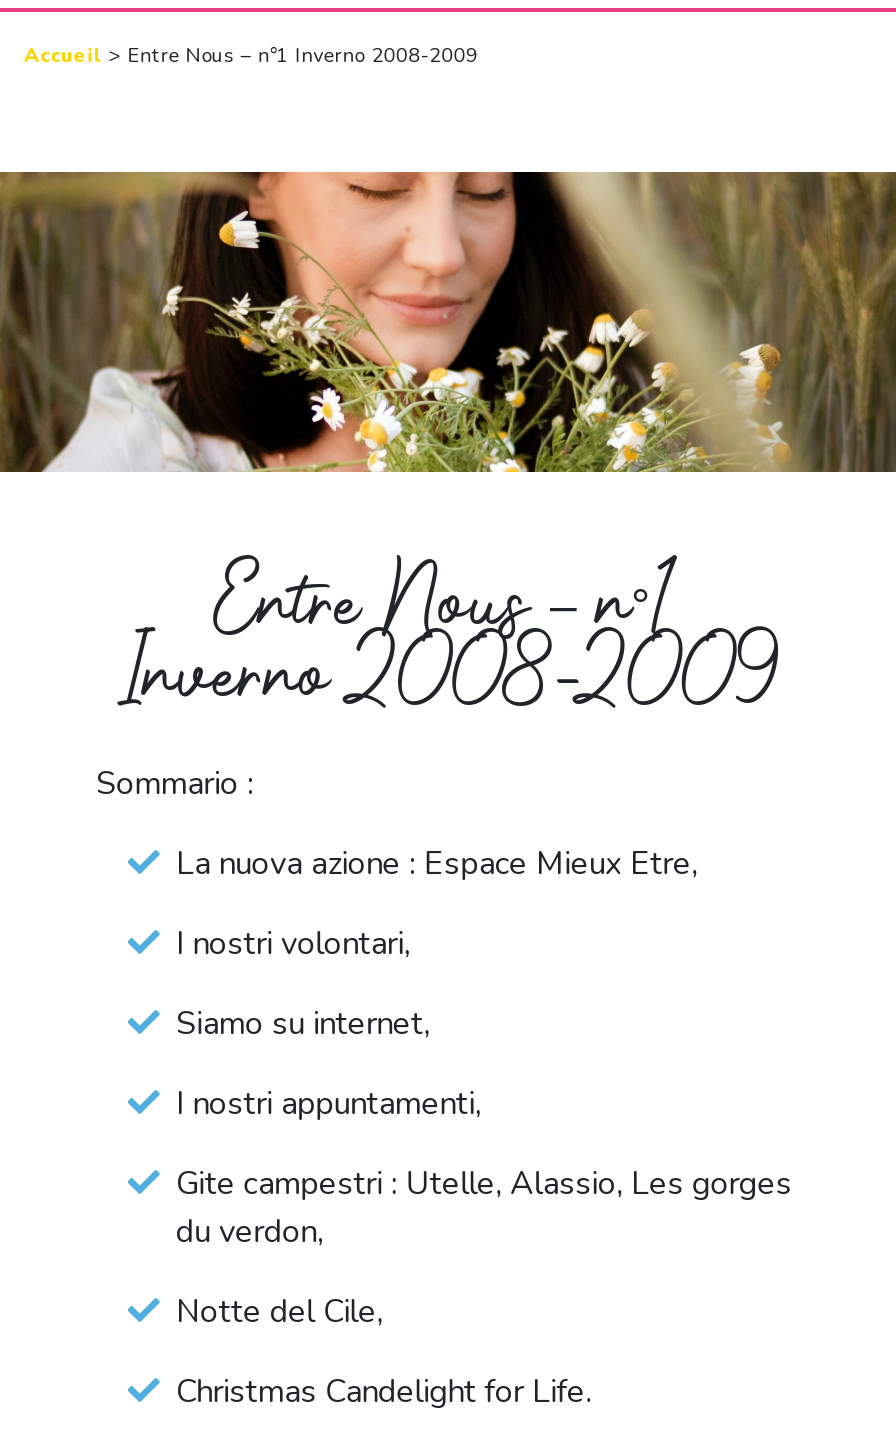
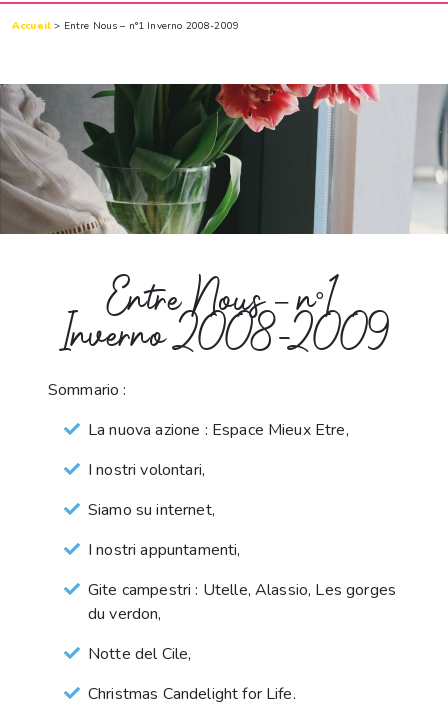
- [image]
+ [image]
